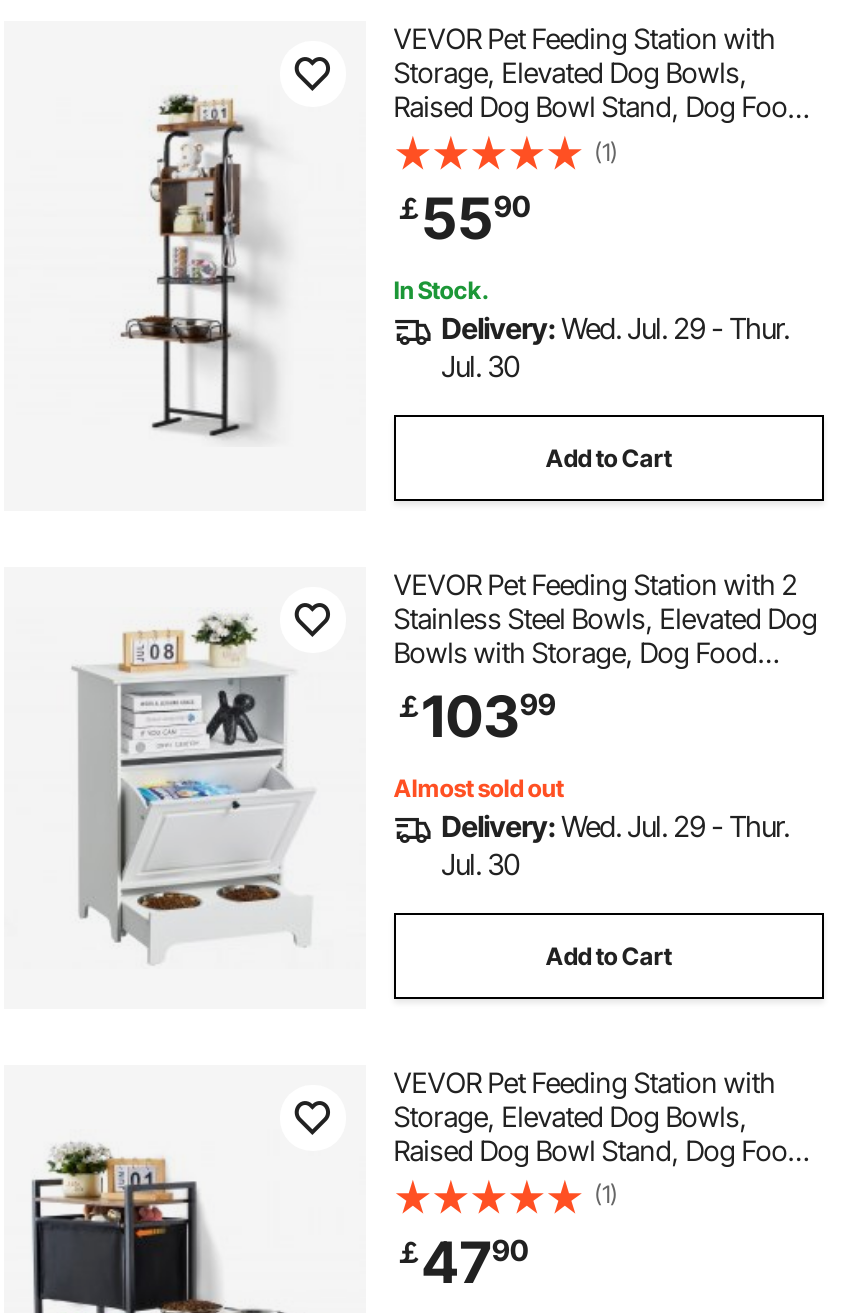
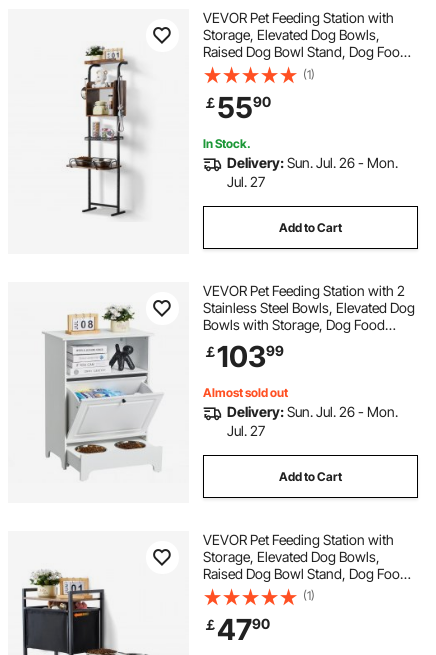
- Delivery: Wed. Jul. 29 - Thur.
+ Delivery: Sun. Jul. 26 - Mon.

- Jul. 30
+ Jul. 27

- Delivery: Wed. Jul. 29 - Thur.
+ Delivery: Sun. Jul. 26 - Mon.

- Jul. 30
+ Jul. 27
